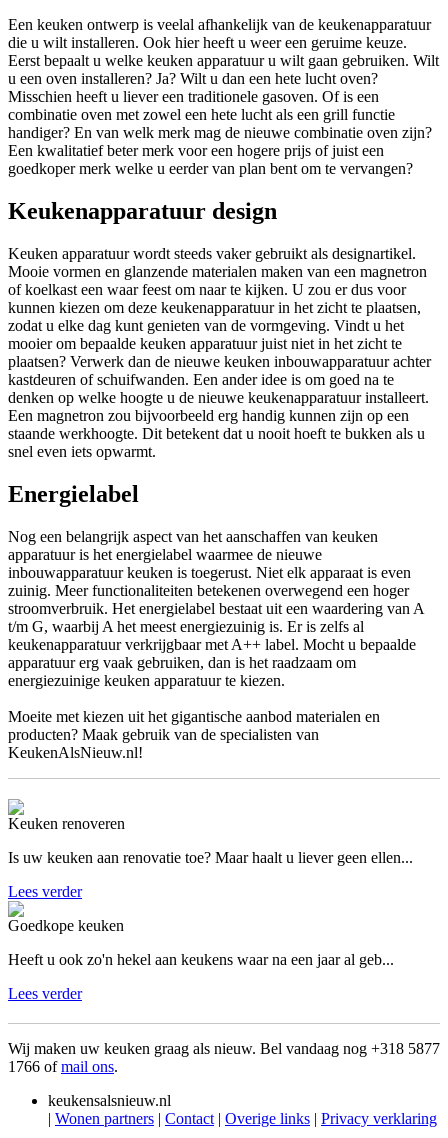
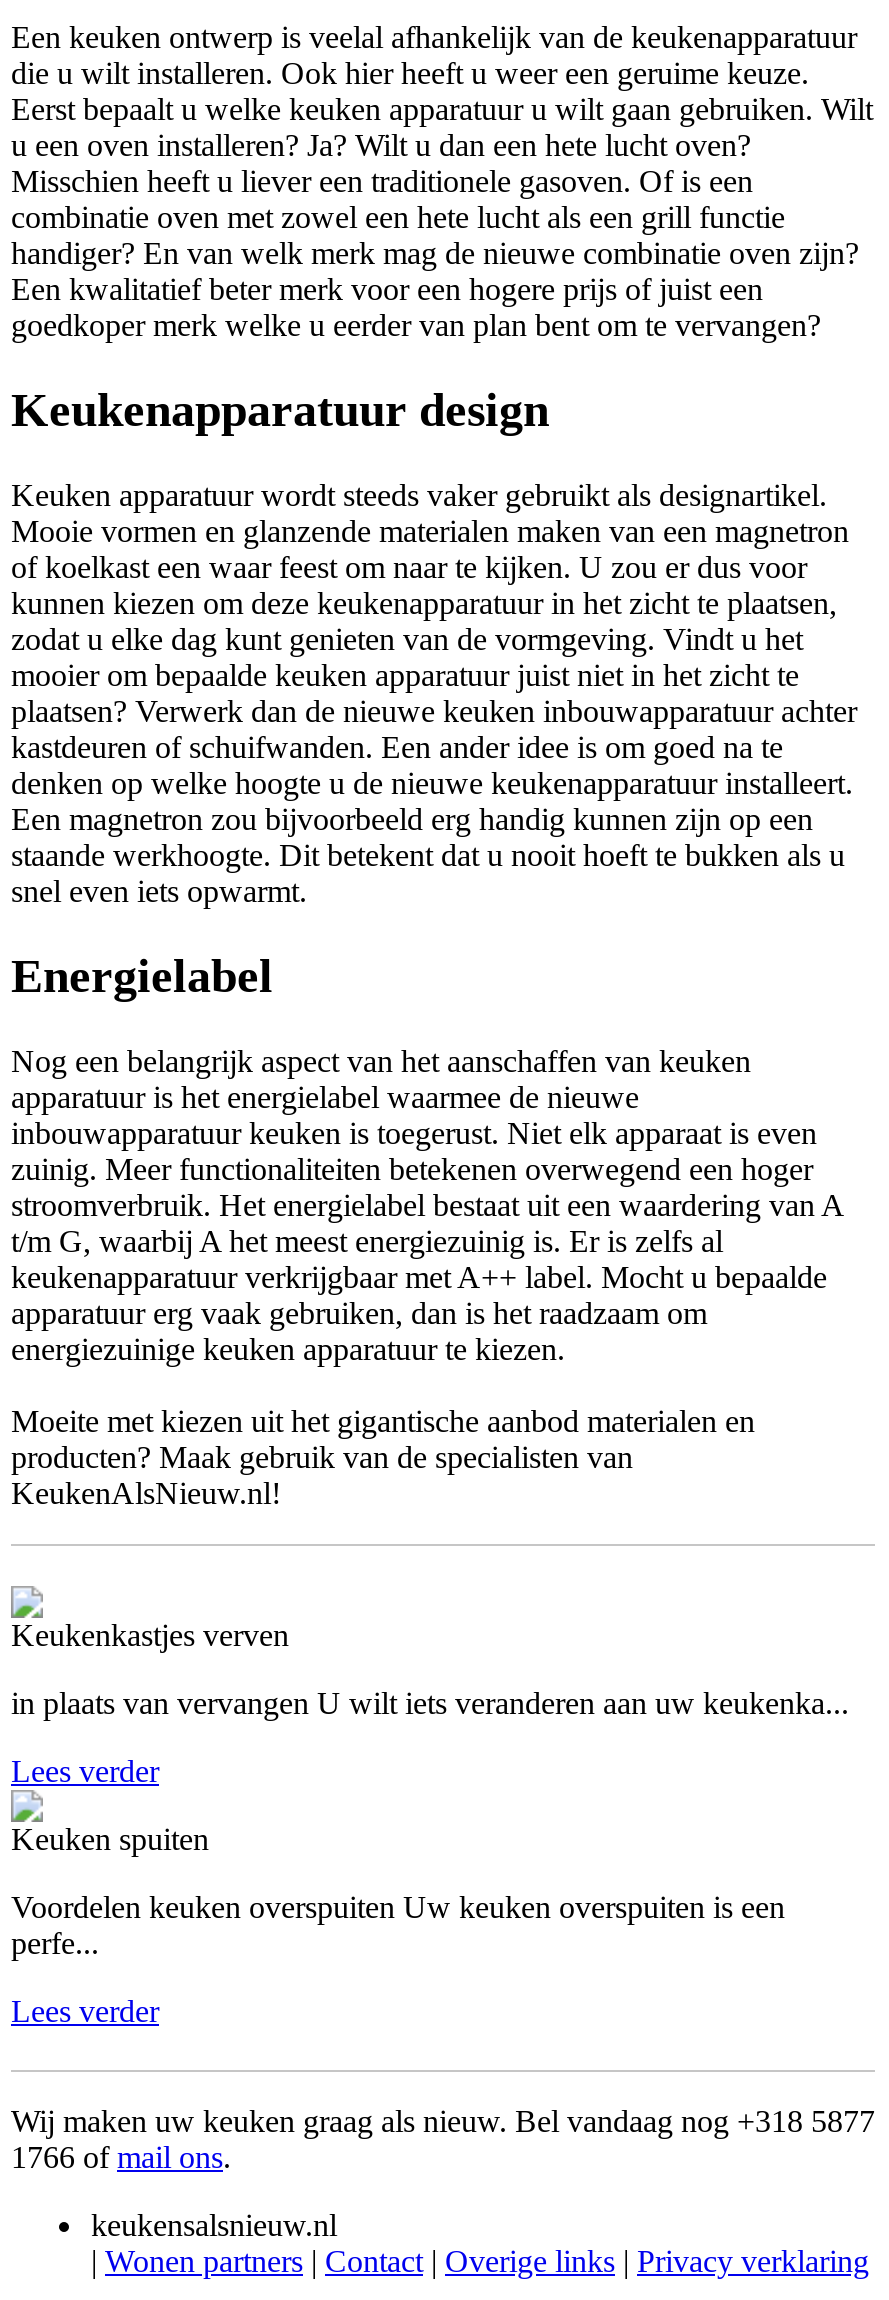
- Keuken renoveren
+ Keukenkastjes verven

- Is uw keuken aan renovatie toe? Maar haalt u liever geen ellen...
+ in plaats van vervangen U wilt iets veranderen aan uw keukenka...

- Goedkope keuken
+ Keuken spuiten

- Heeft u ook zo'n hekel aan keukens waar na een jaar al geb...
+ Voordelen keuken overspuiten Uw keuken overspuiten is een
+ perfe...
